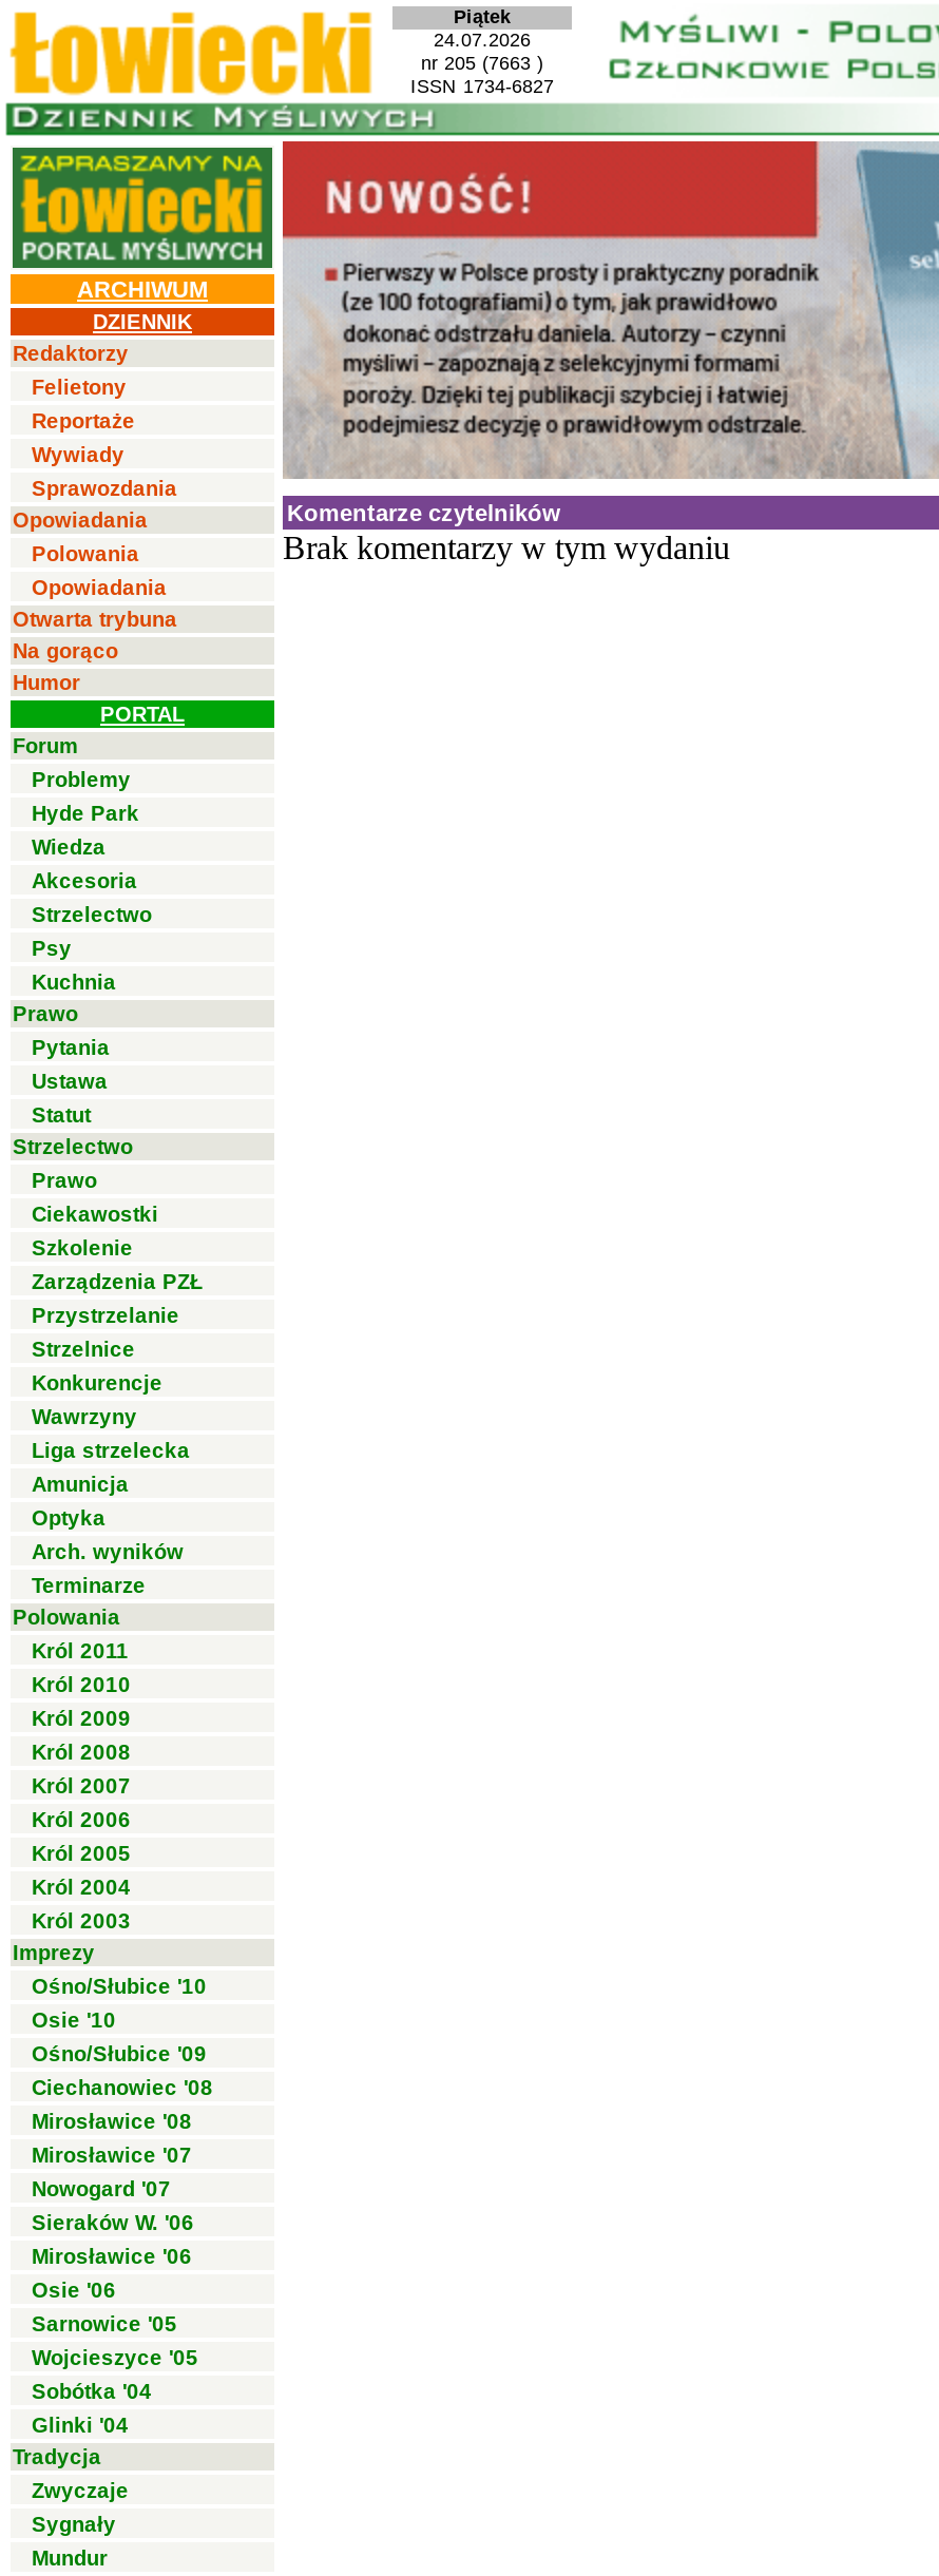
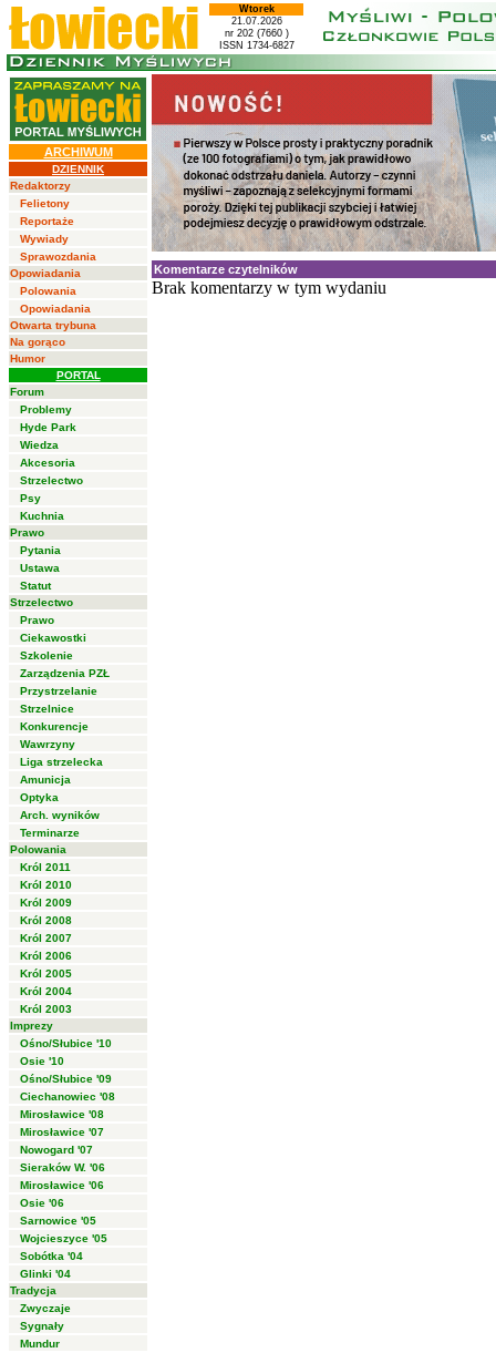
- Piątek
- 24.07.2026
- nr 205 (7663 )
+ Wtorek
+ 21.07.2026
+ nr 202 (7660 )
